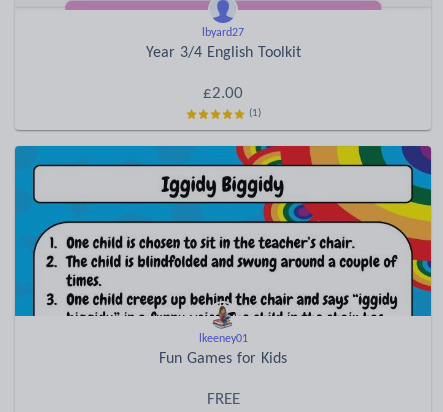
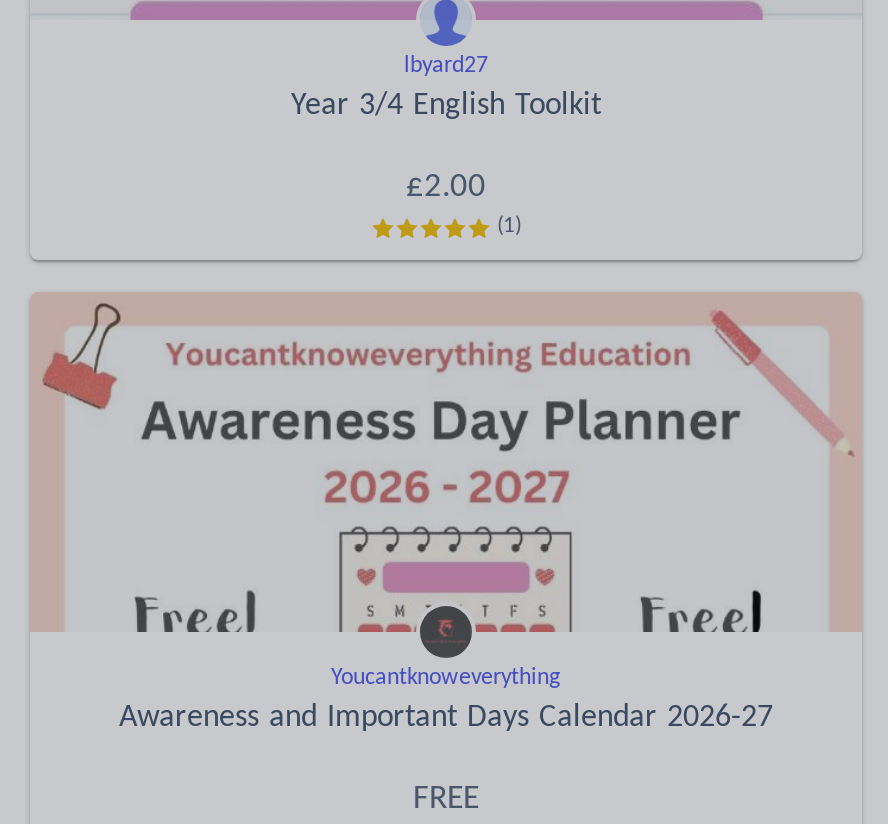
- [image]
- lkeeney01
- Fun Games for Kids
+ [image]
+ Youcantknoweverything
+ Awareness and Important Days Calendar 2026-27
